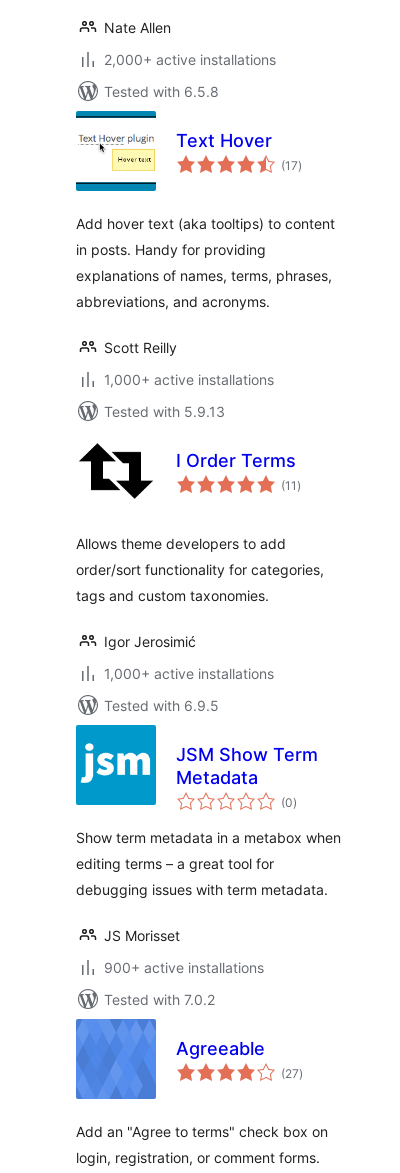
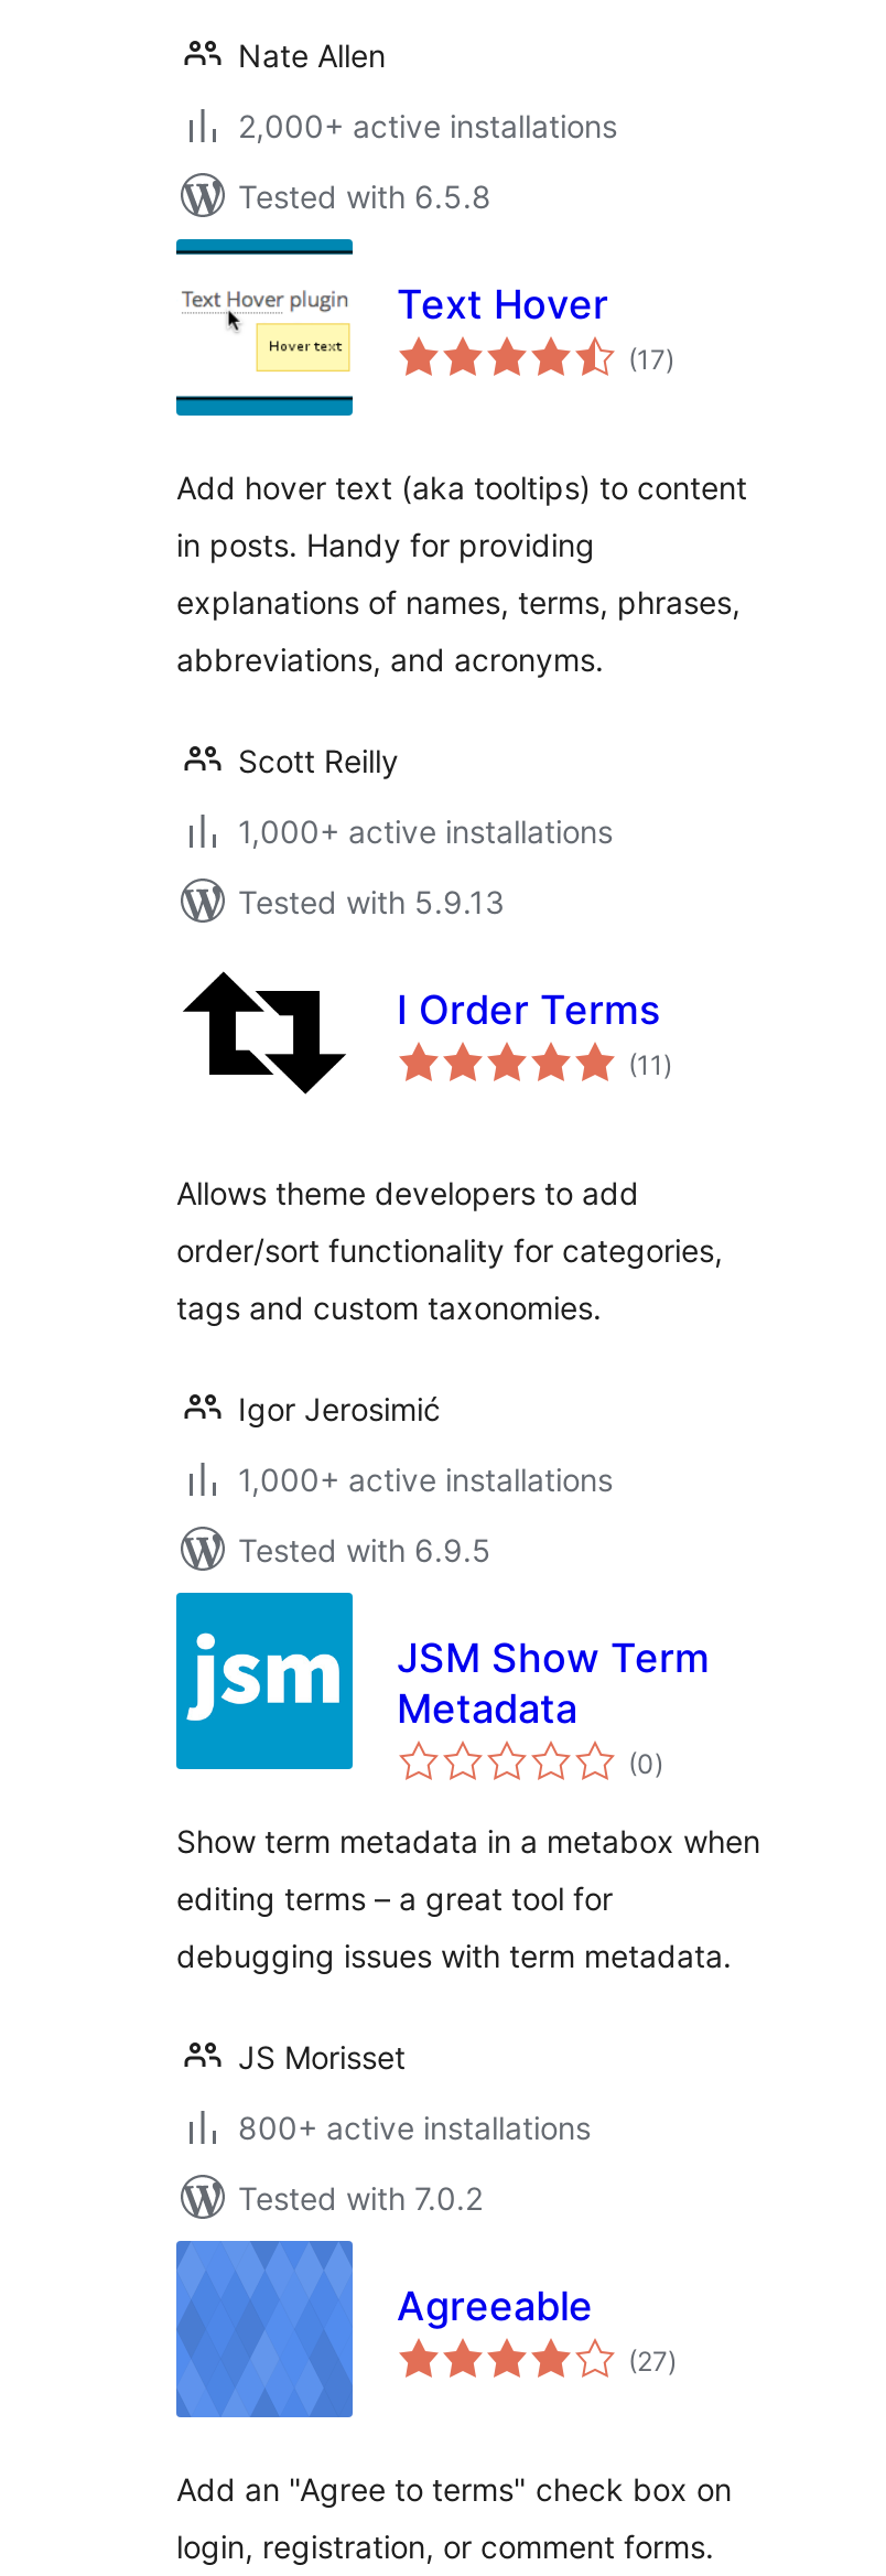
- 900+ active installations
+ 800+ active installations
